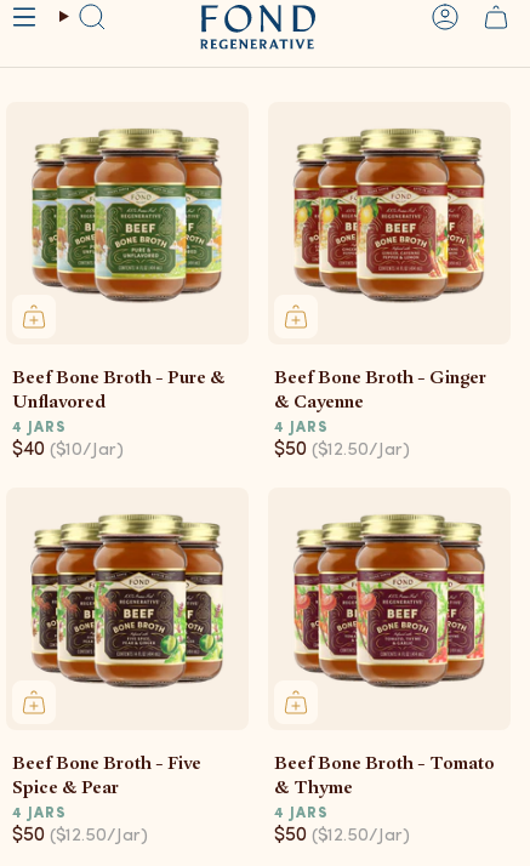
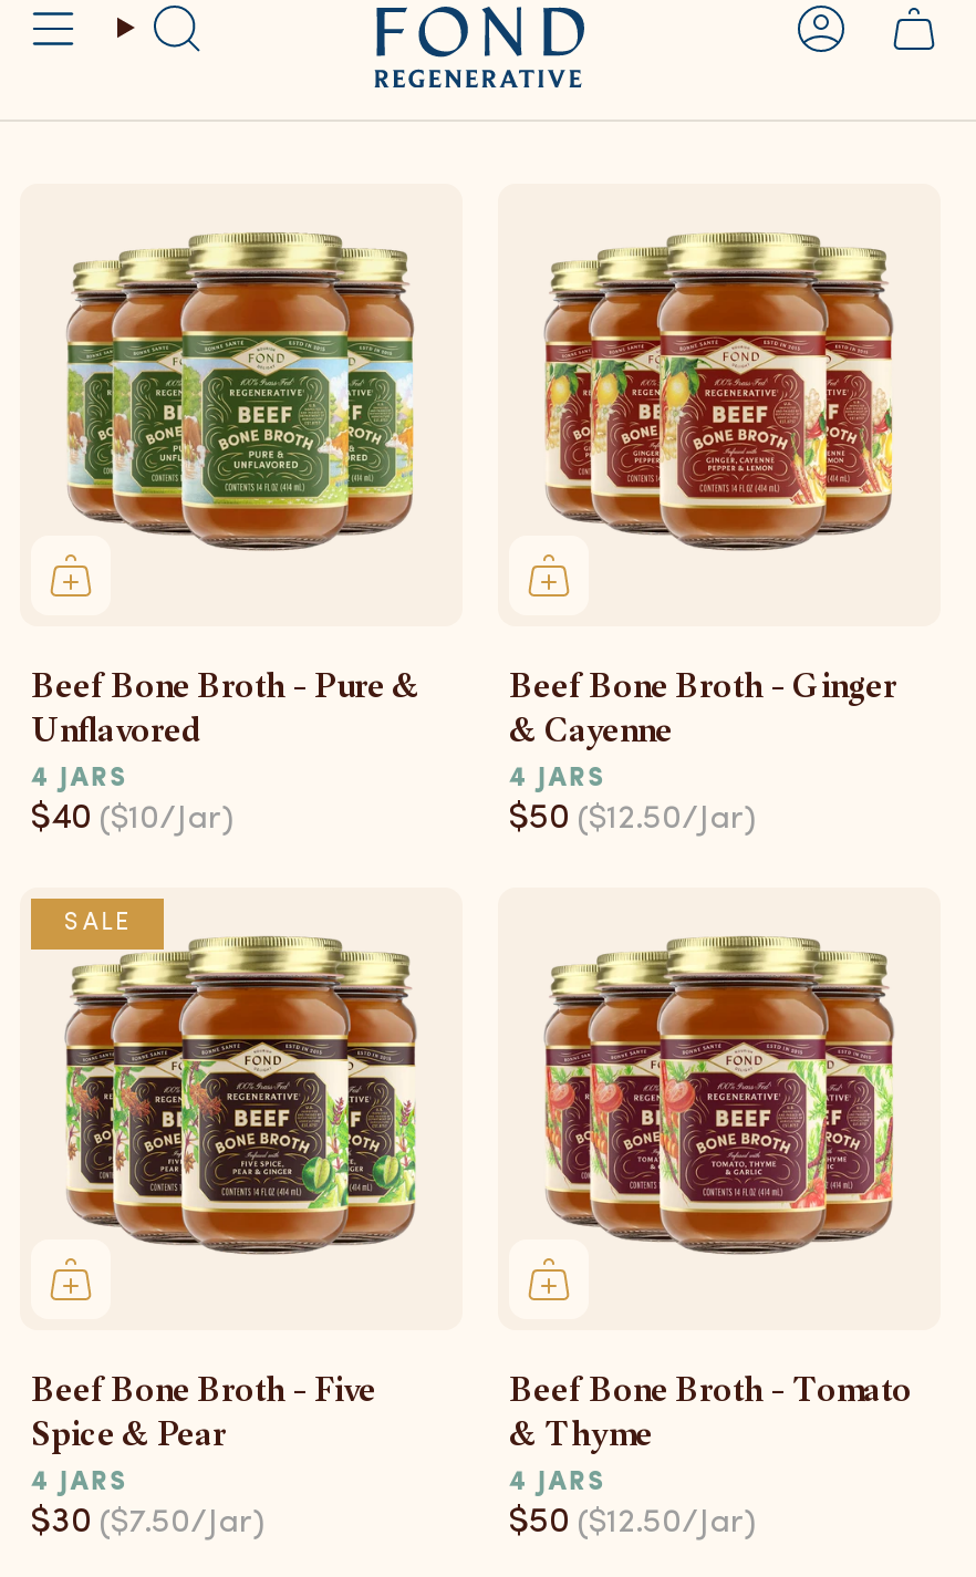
+ SALE

- $50 ($12.50/Jar)
+ $30 ($7.50/Jar)
